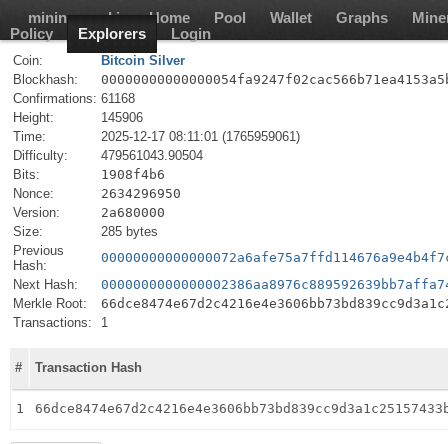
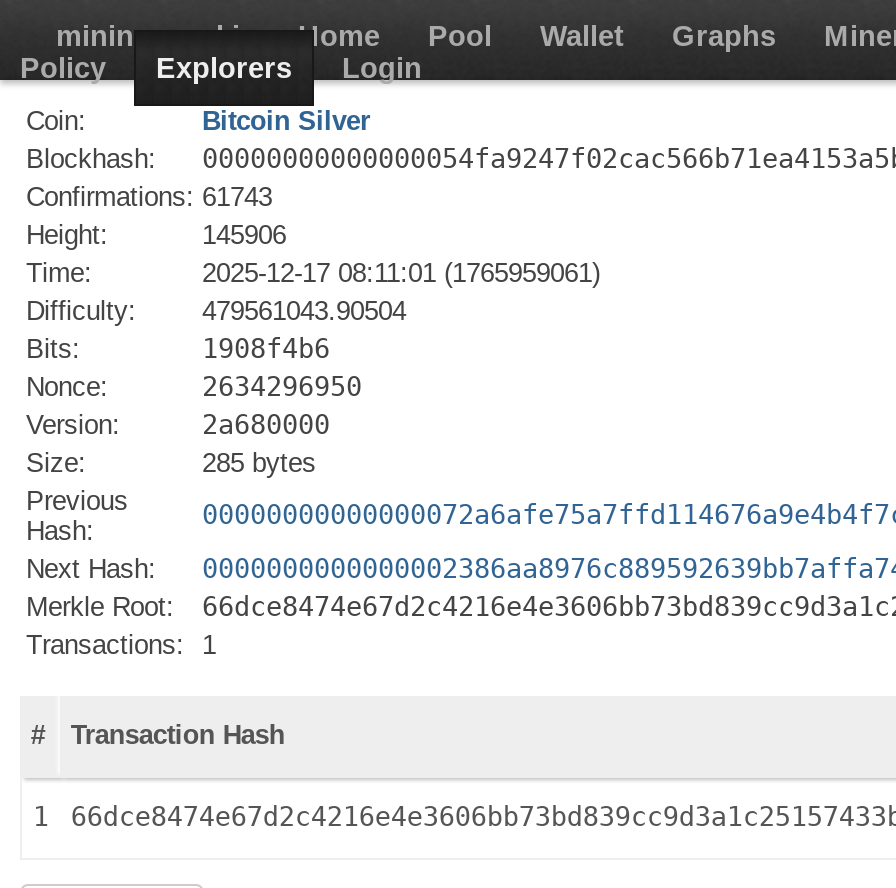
- Confirmations: 61168
+ Confirmations: 61743
